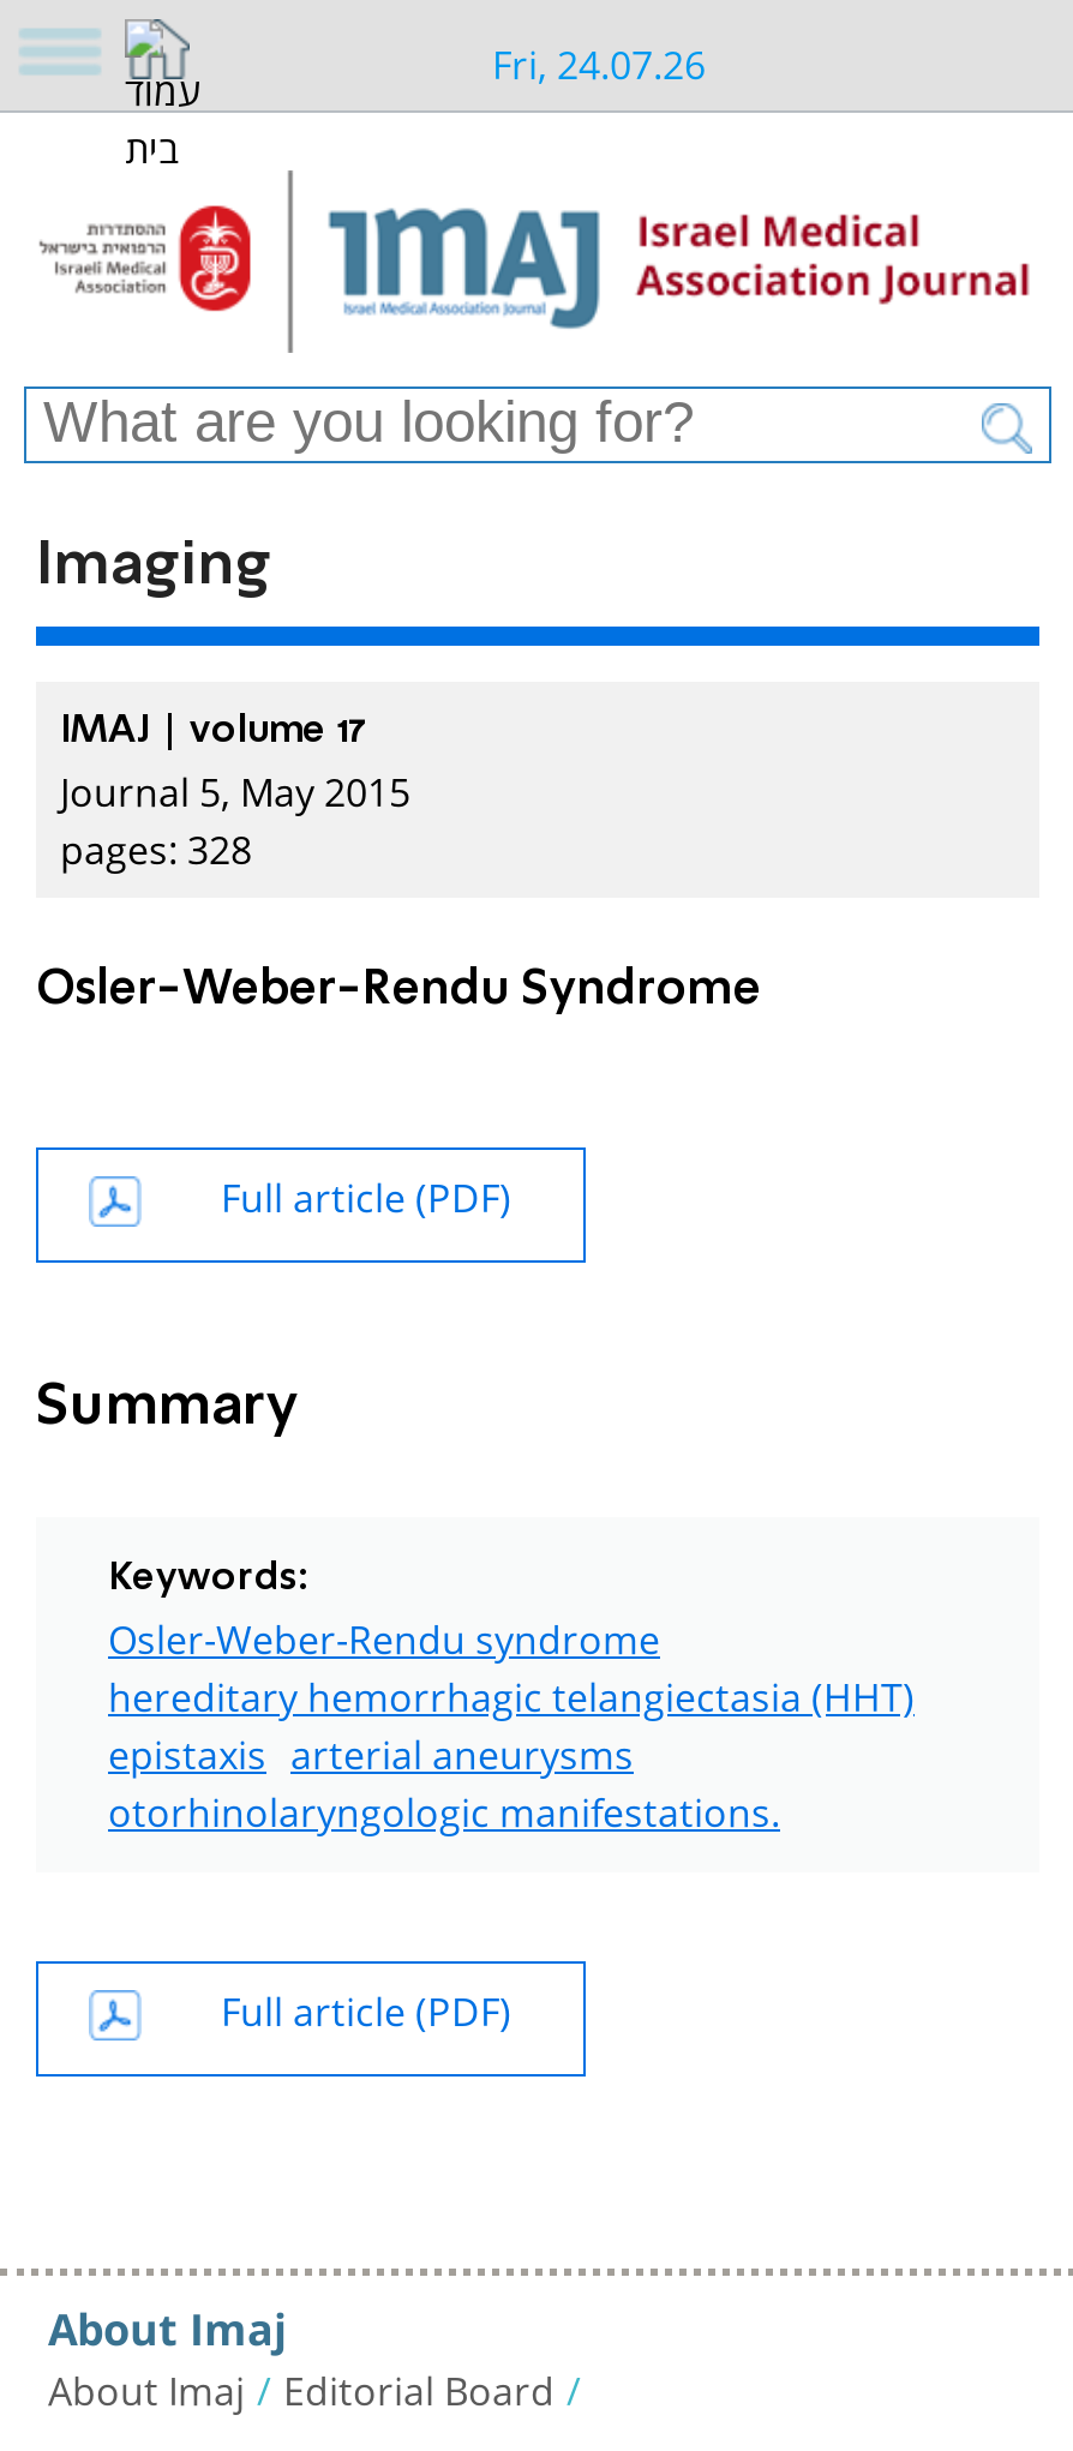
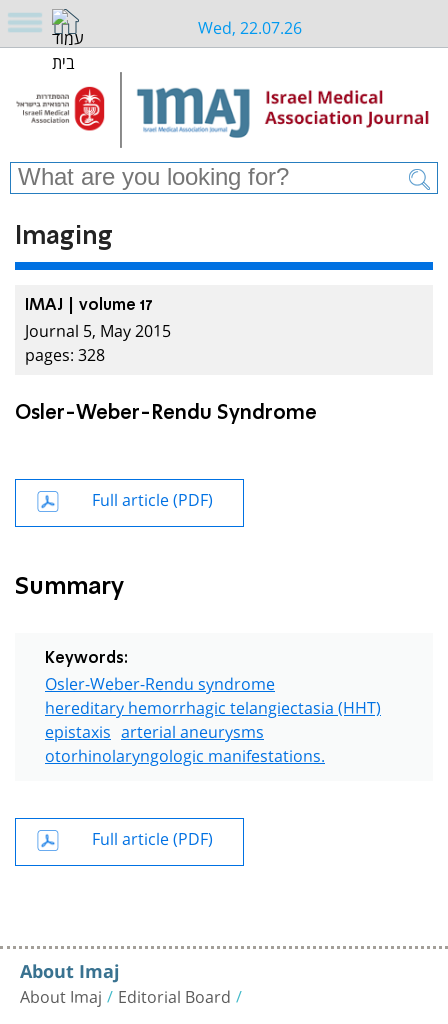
- Fri, 24.07.26
+ Wed, 22.07.26
